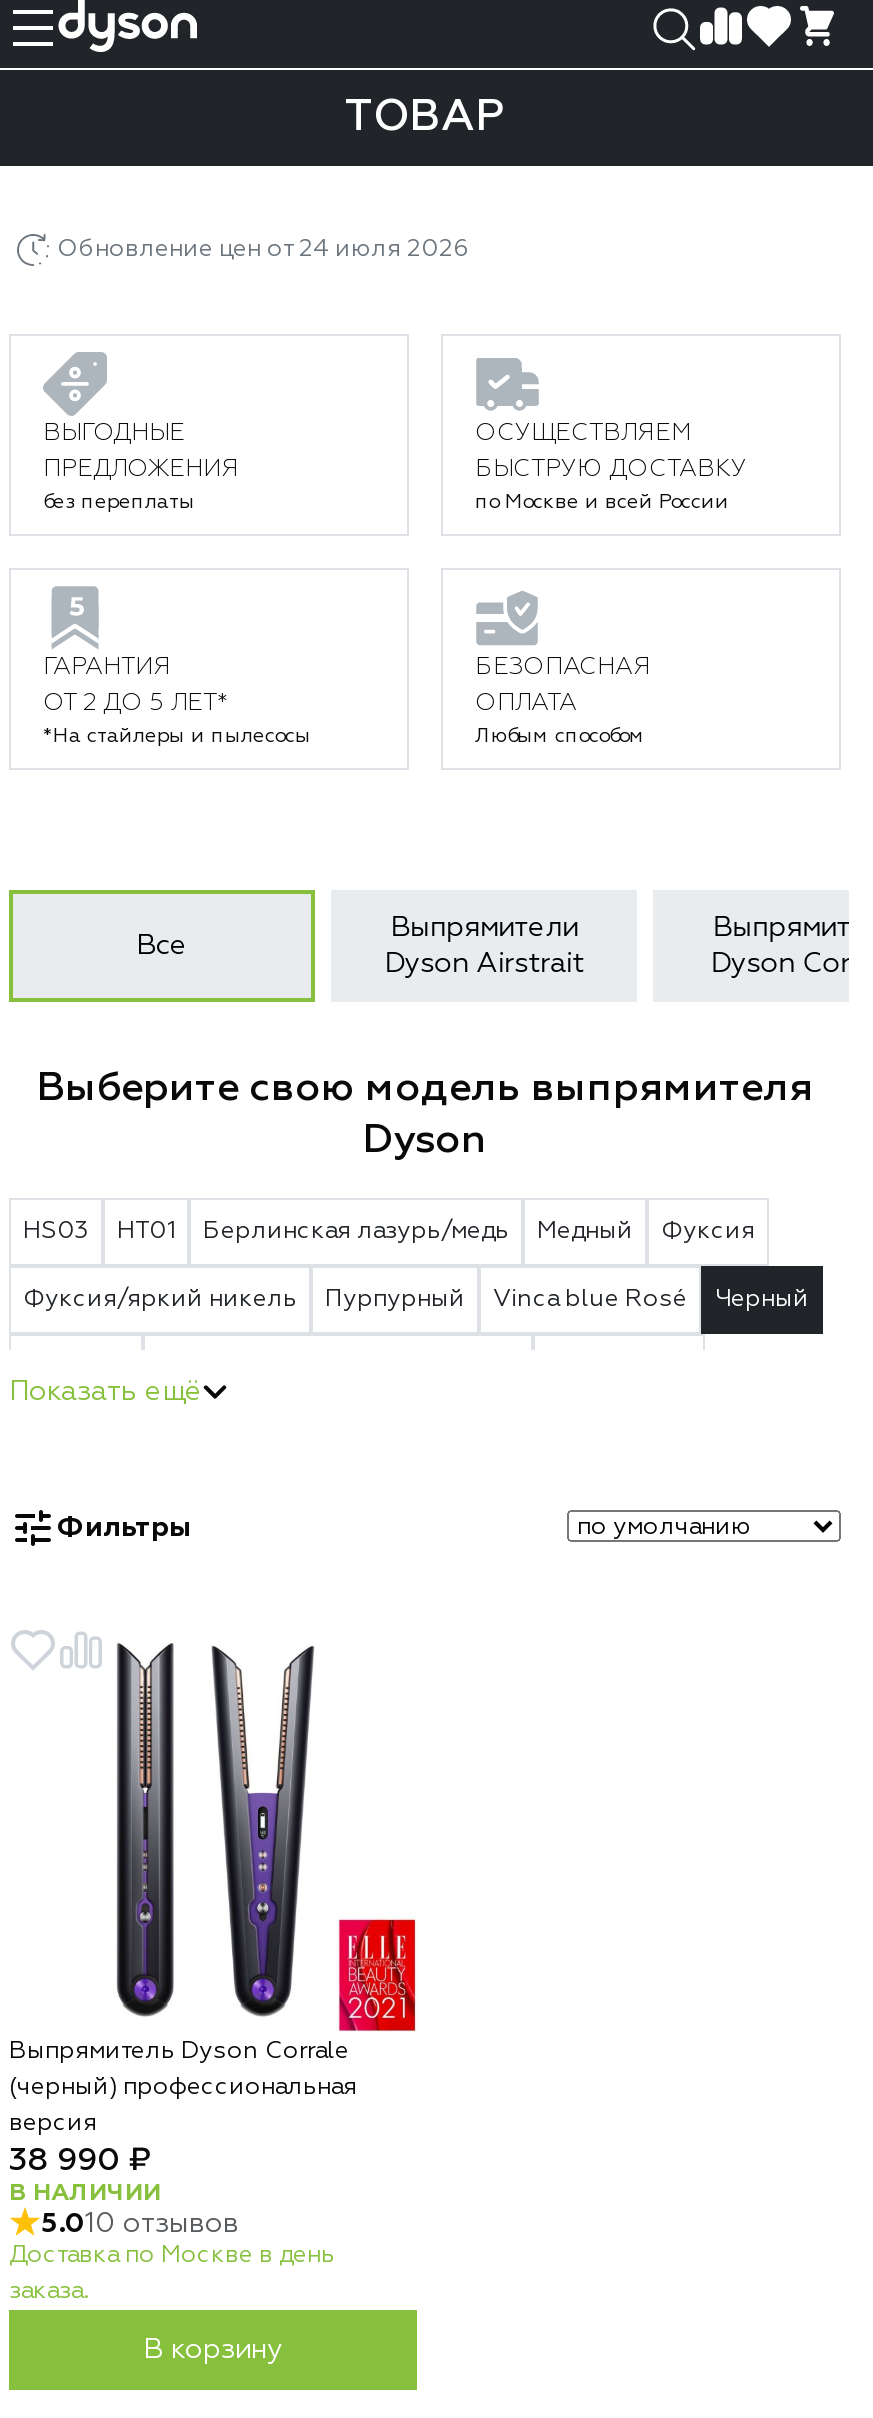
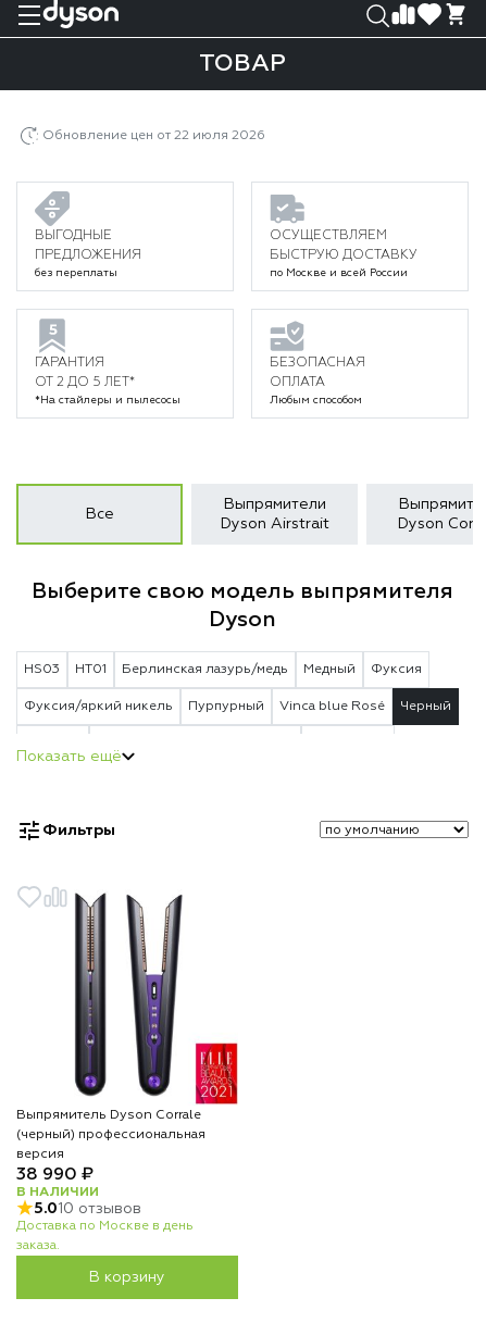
- Обновление цен от 24 июля 2026
+ Обновление цен от 22 июля 2026
